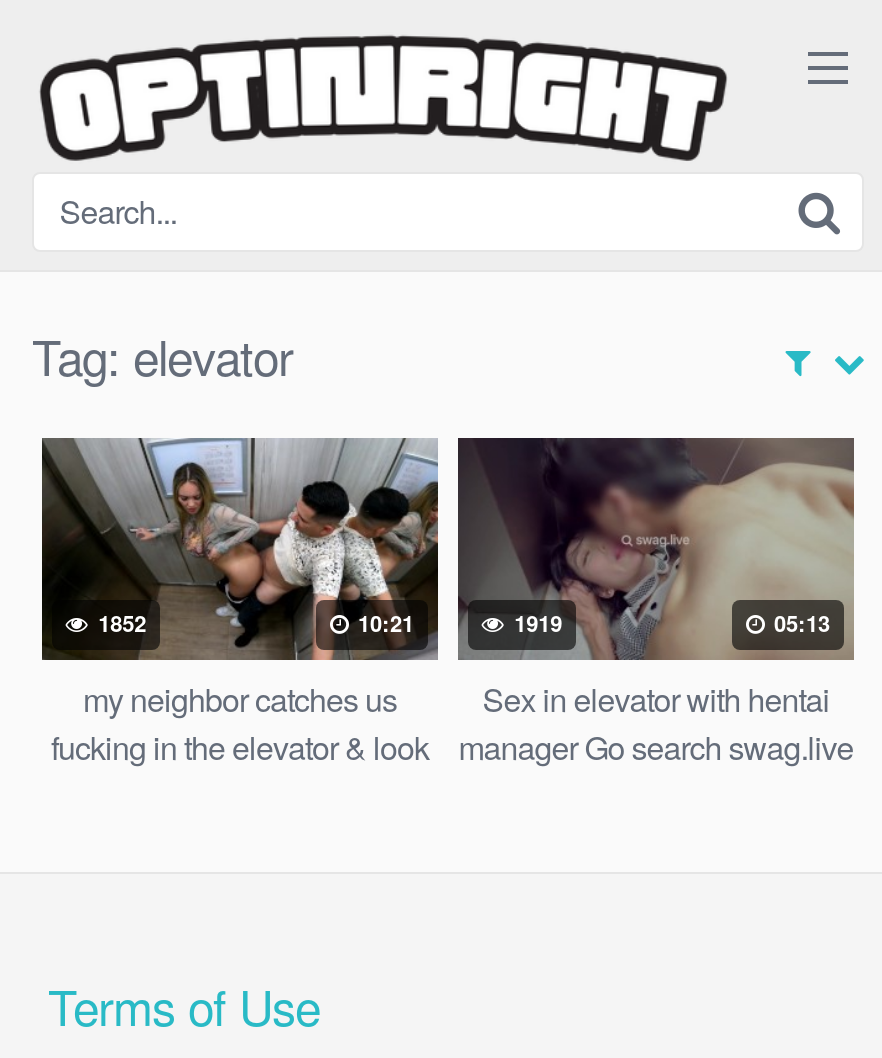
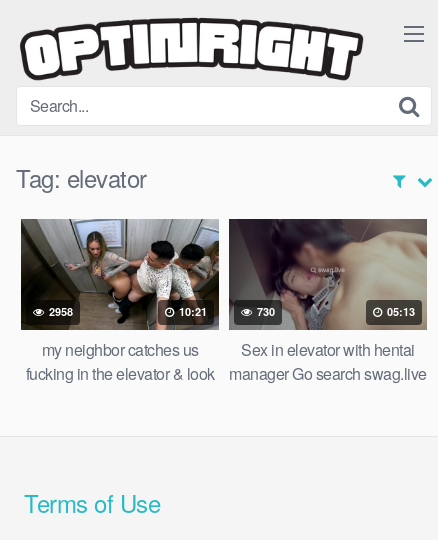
- 1852
+ 2958

- 1919
+ 730
